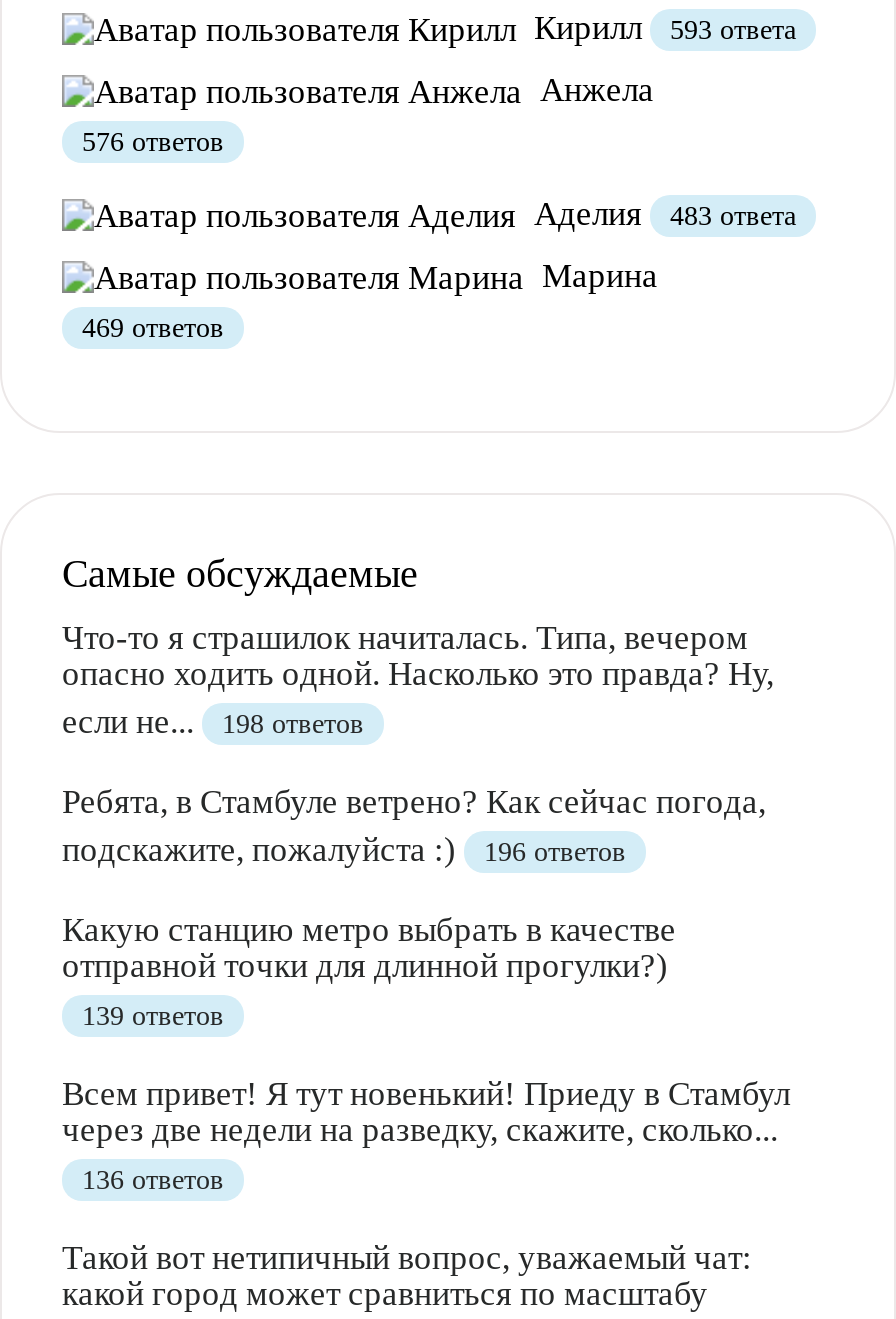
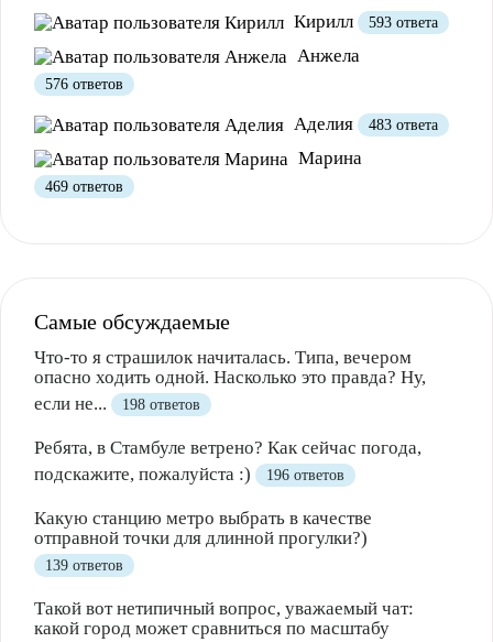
- Всем привет! Я тут новенький! Приеду в Стамбул
- через две недели на разведку, скажите, сколько...
- 136 ответов
